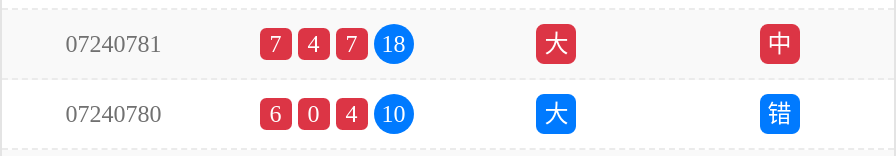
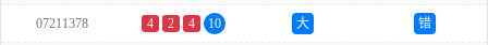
- 07240781
- 7
+ 07211378

- 7
- 18
- 大
- 中
- 07240780
- 6
- 0
+ 2
